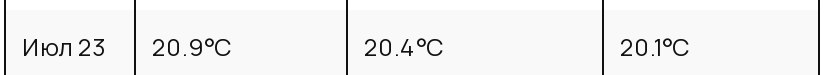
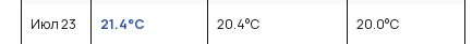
- Июл 23 20.9°C
+ Июл 23 21.4°C

- 20.1°C
+ 20.0°C
